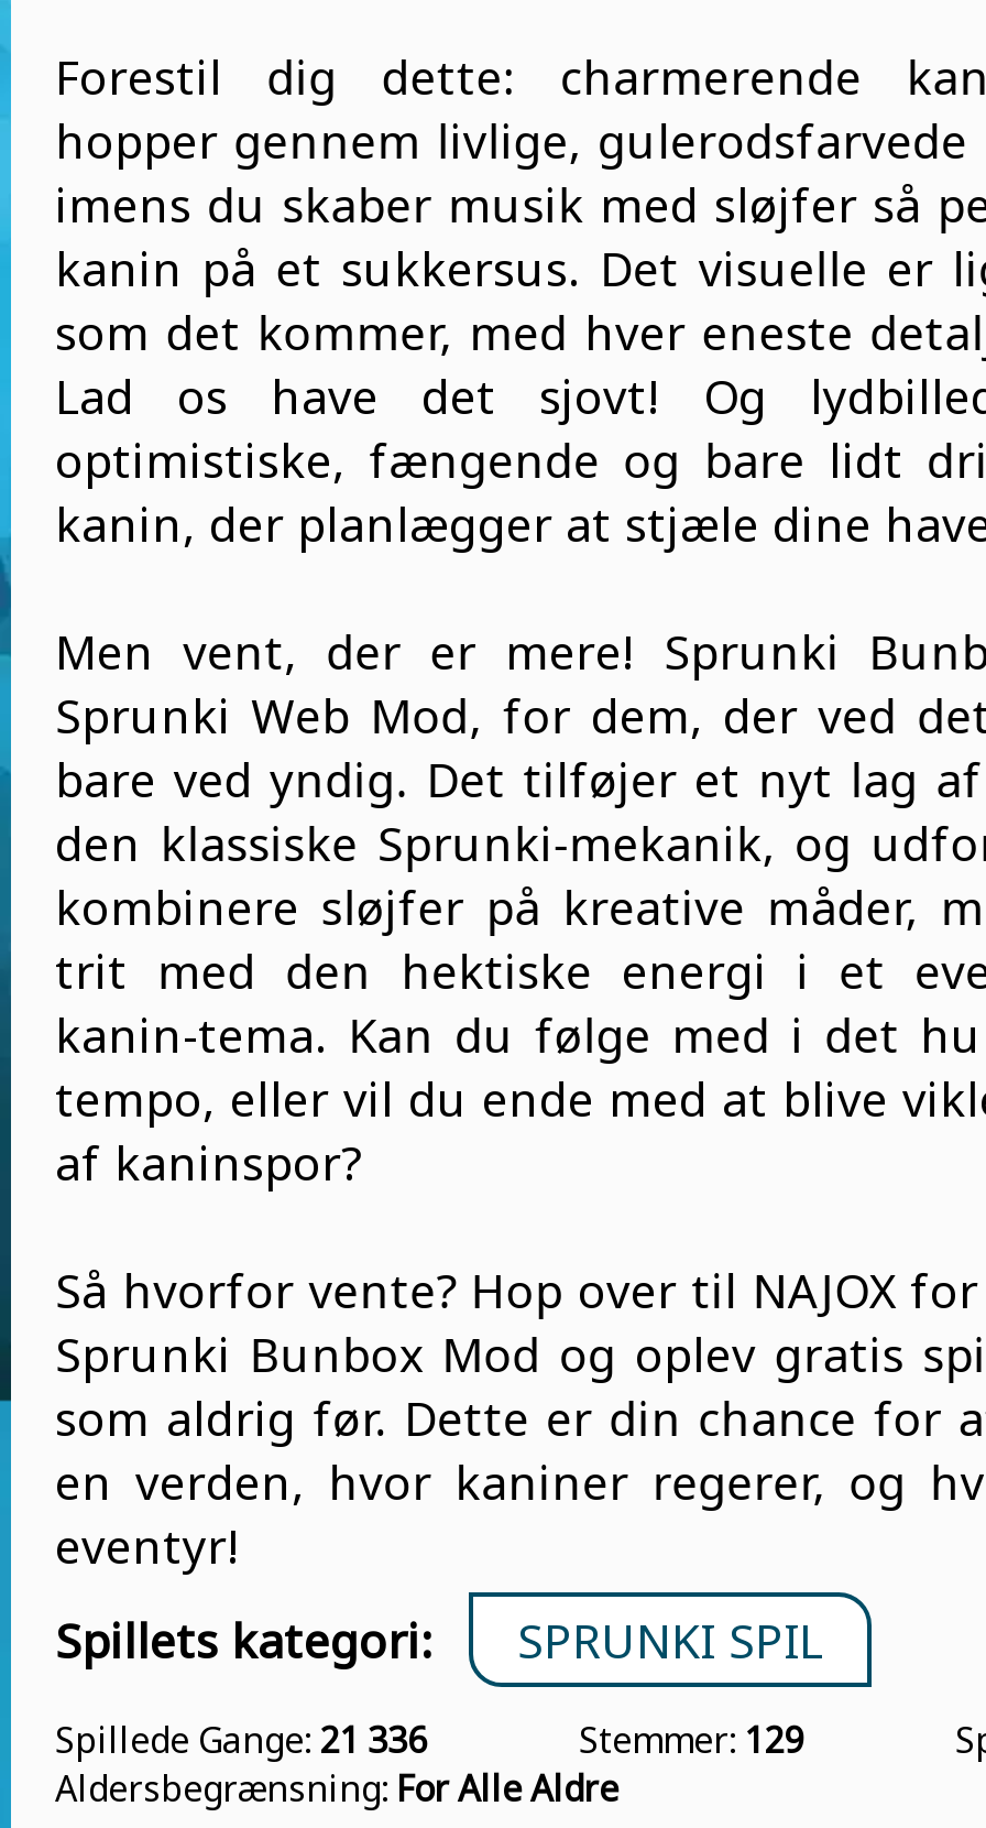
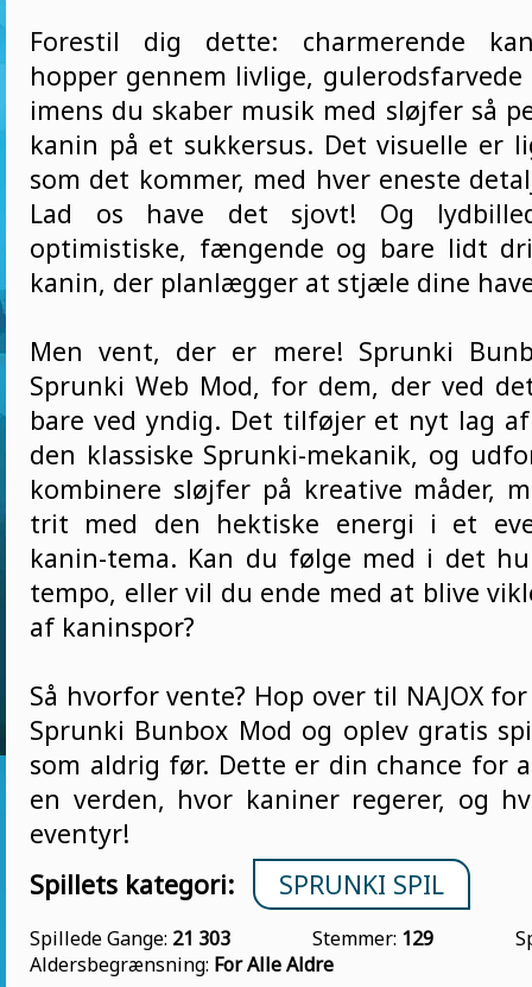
- Spillede Gange: 21 336
+ Spillede Gange: 21 303
